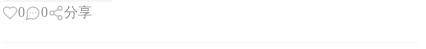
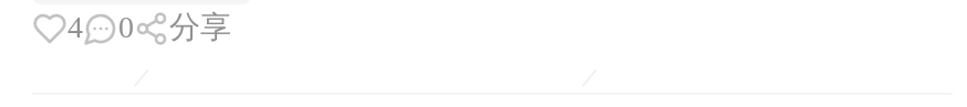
- 0 0 分享
+ 4 0 分享
